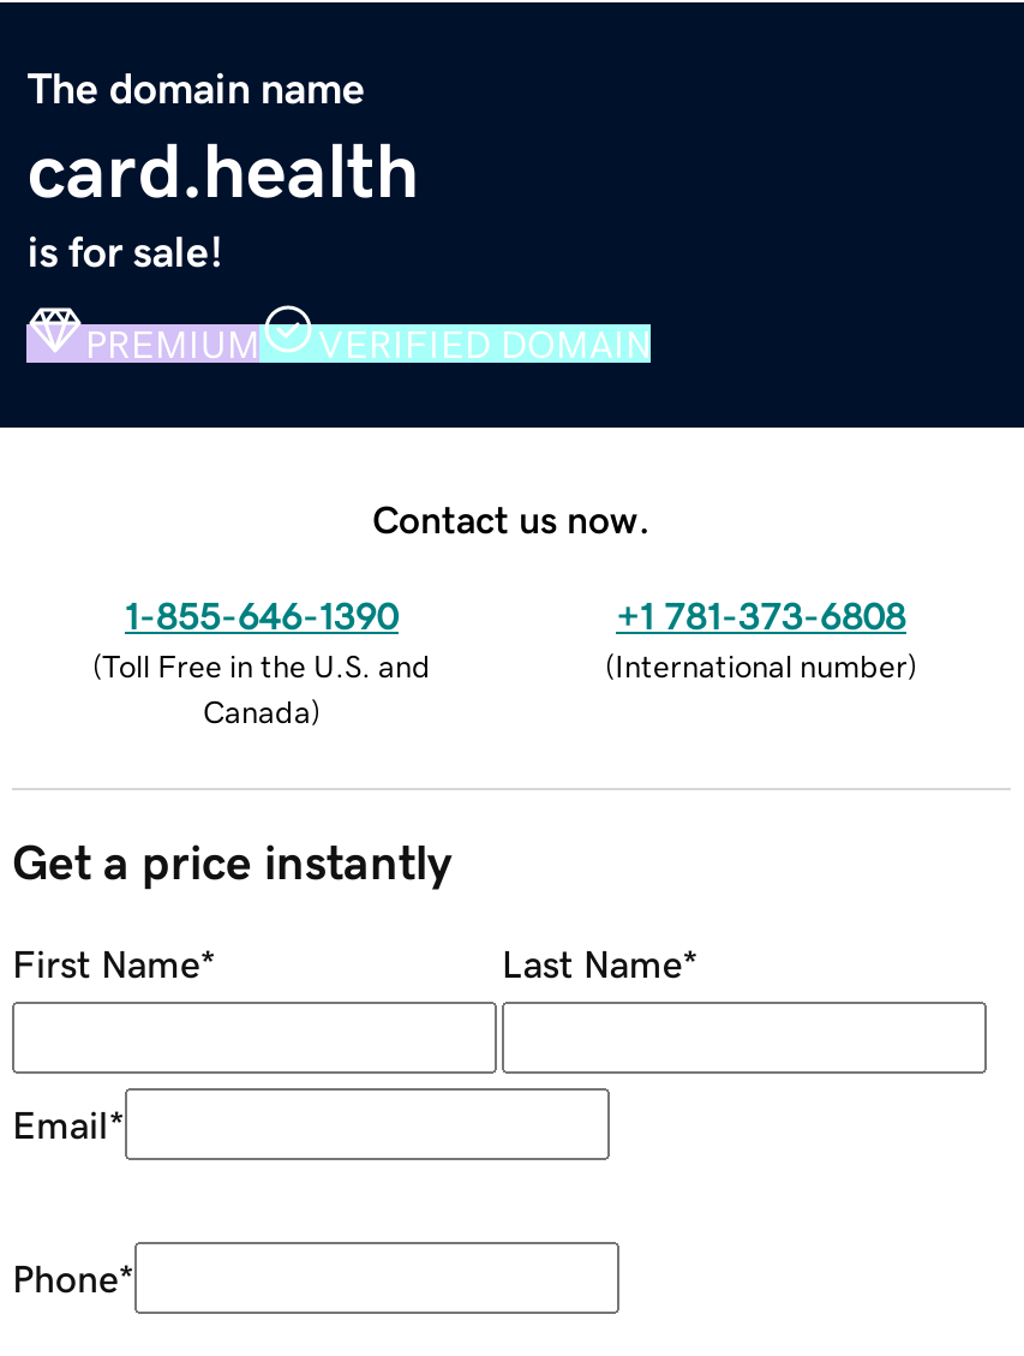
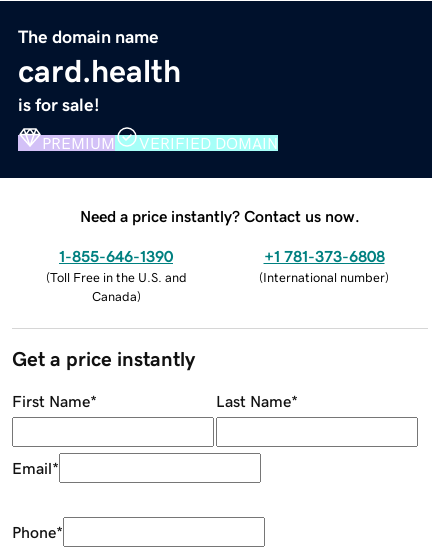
- Contact us now.
+ Need a price instantly? Contact us now.
